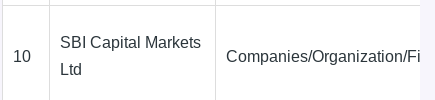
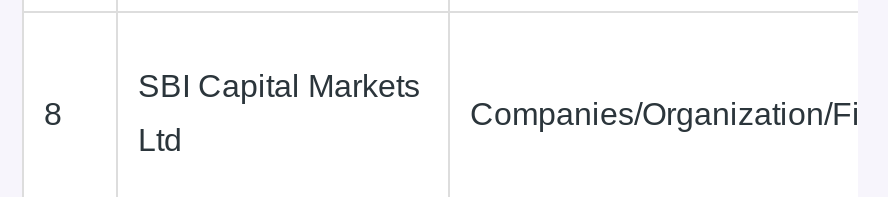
- 10
+ 8
